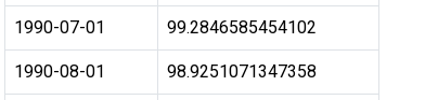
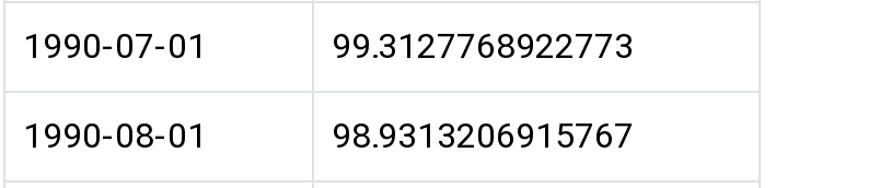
- 99.2846585454102
+ 99.3127768922773

- 98.9251071347358
+ 98.9313206915767
